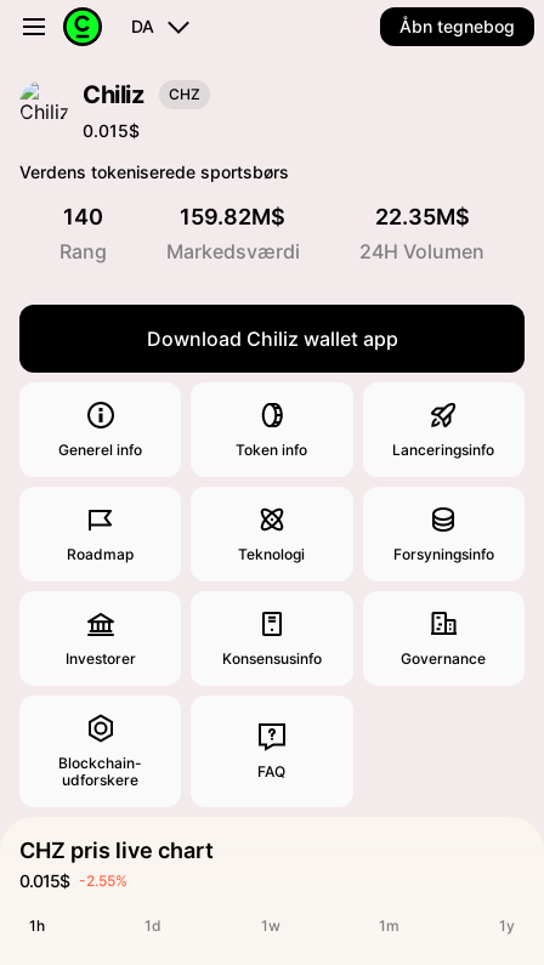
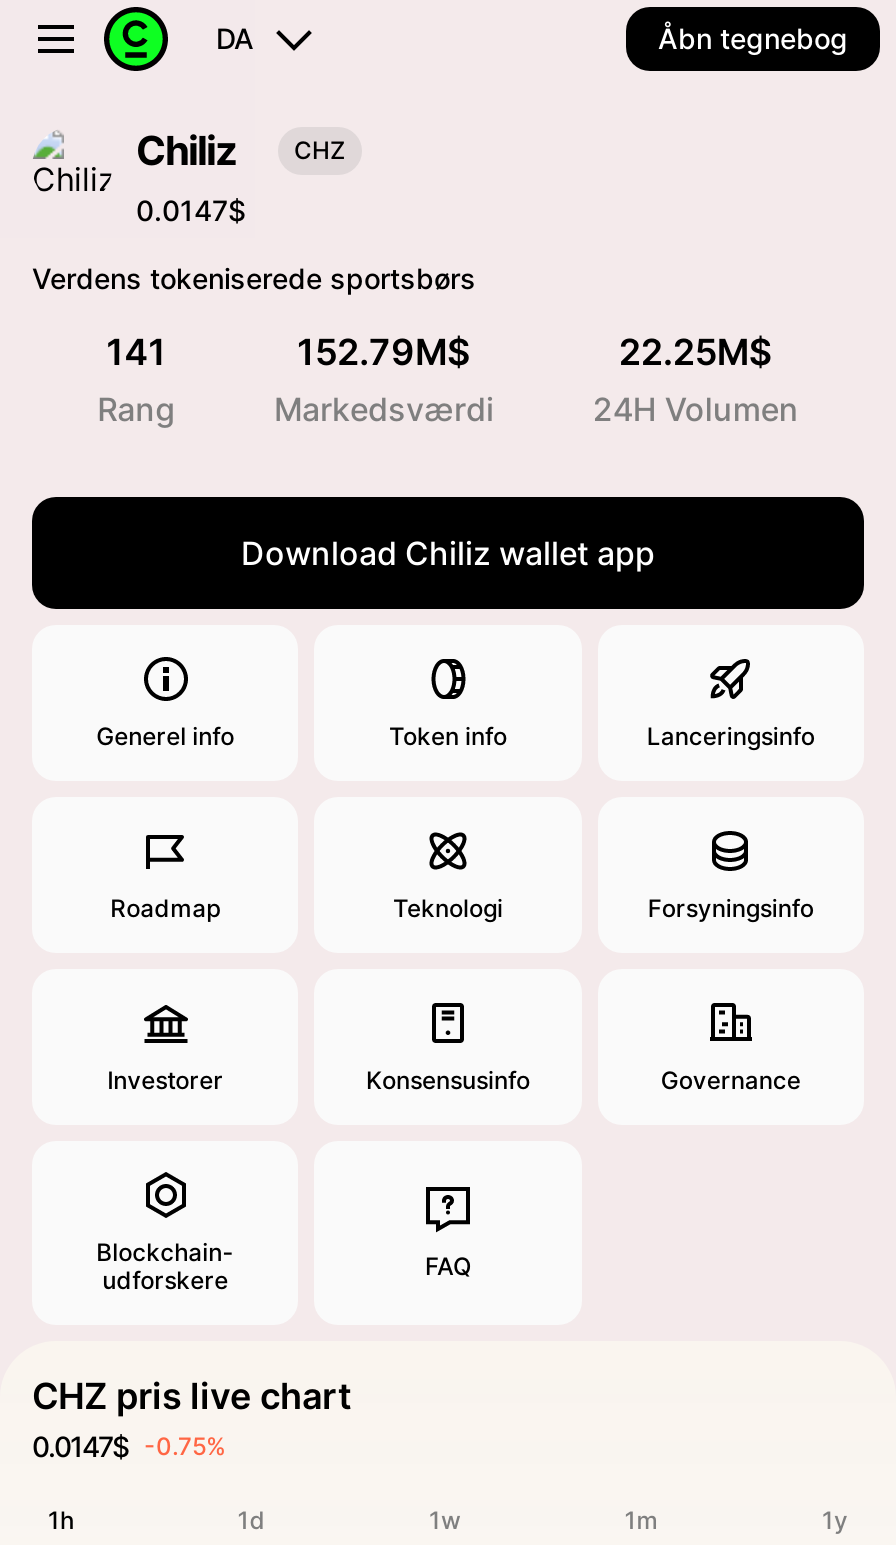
- 0.015$
+ 0.0147$

- 140
+ 141

- 159.82M$
+ 152.79M$

- 22.35M$
+ 22.25M$

- 0.015$ -2.55%
+ 0.0147$ -0.75%
